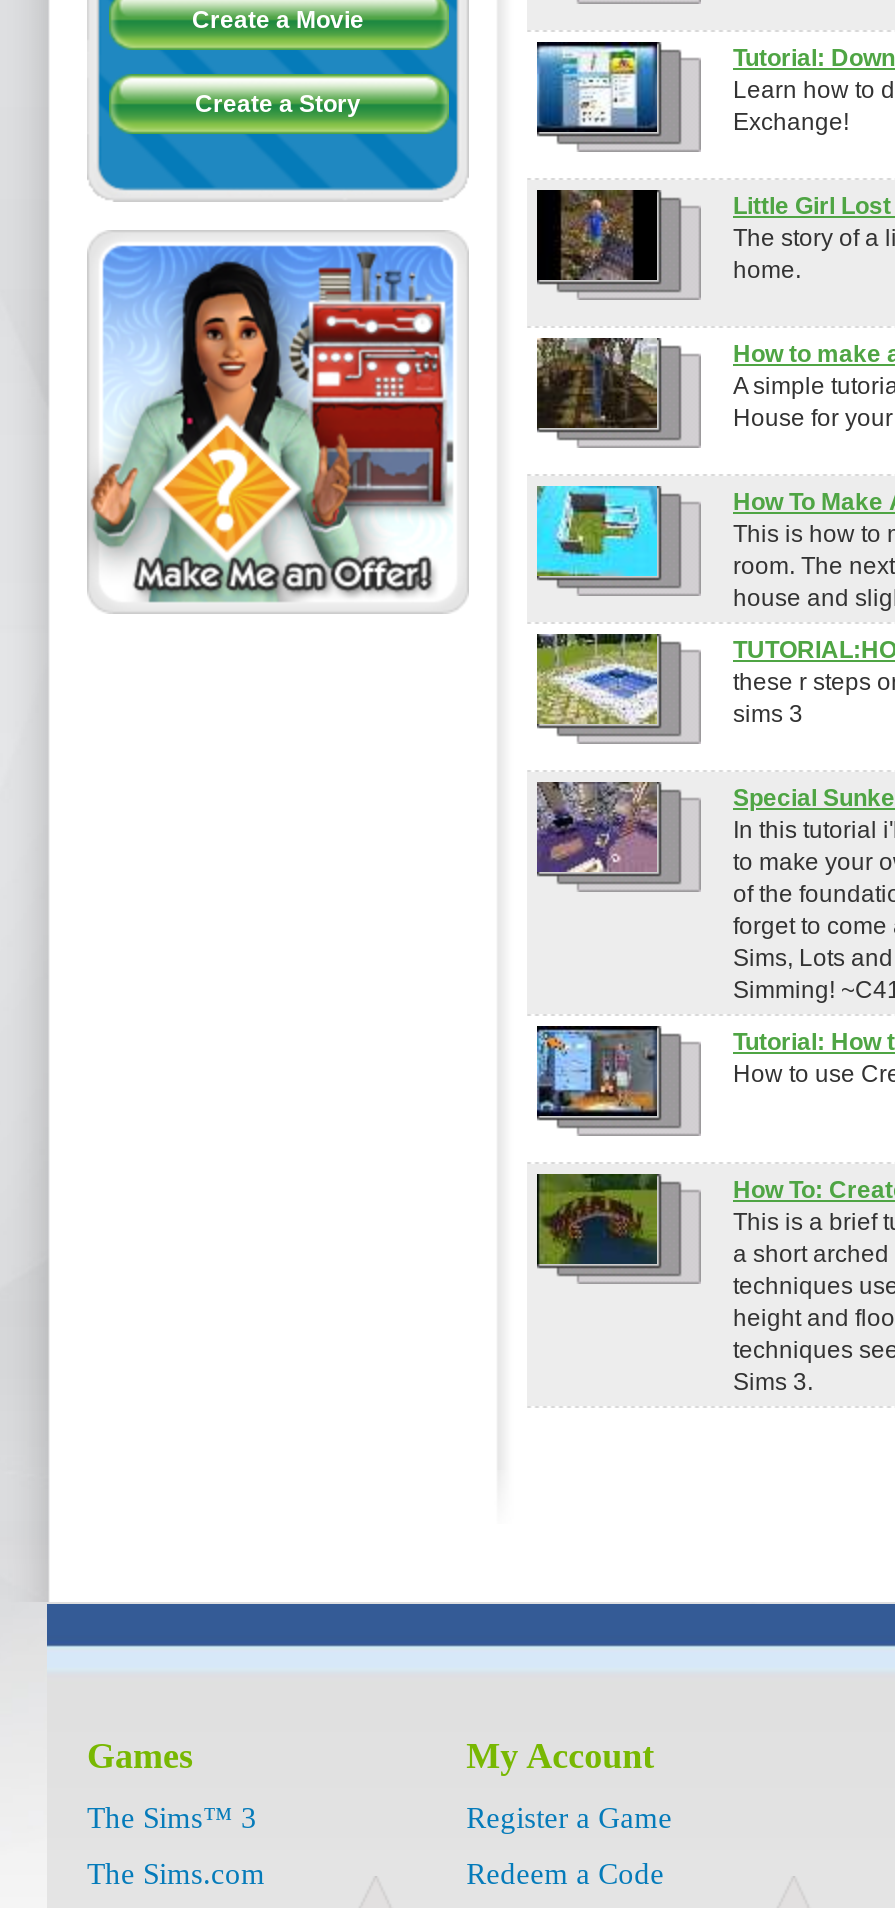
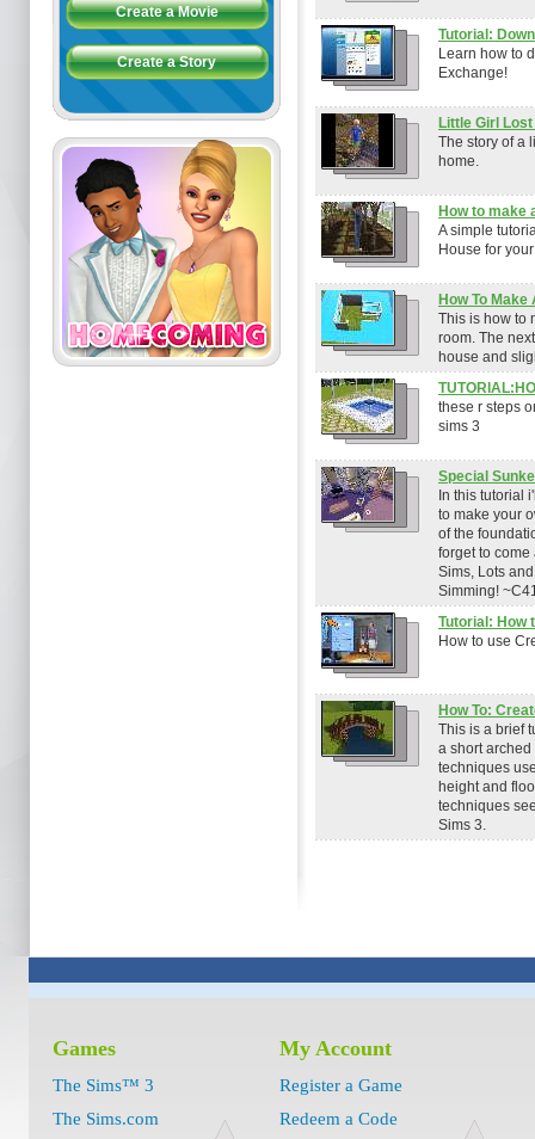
- [image]
+ [image]
